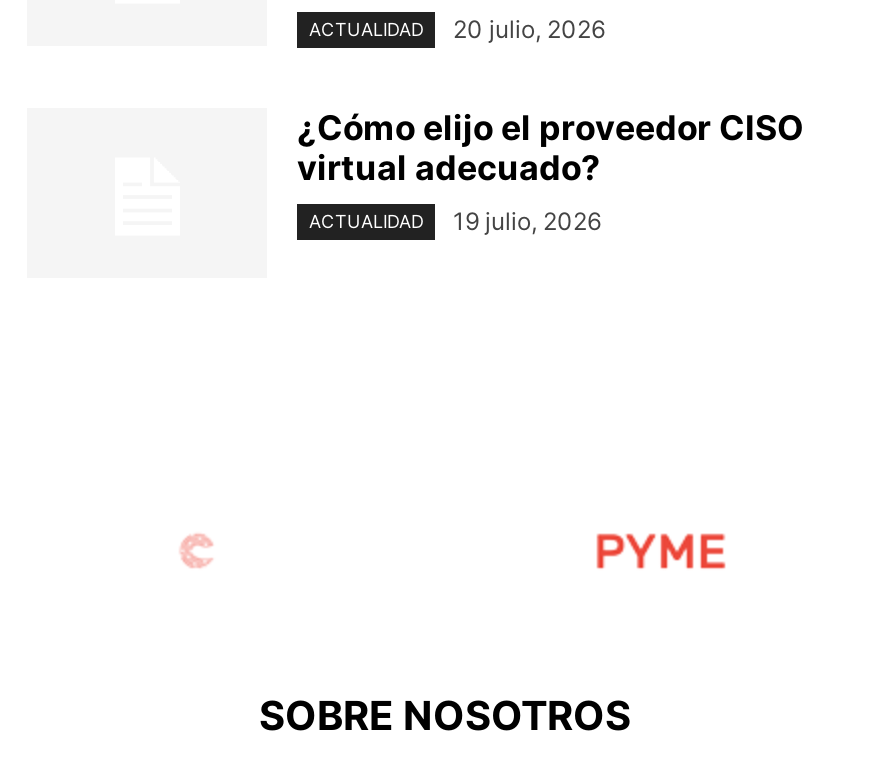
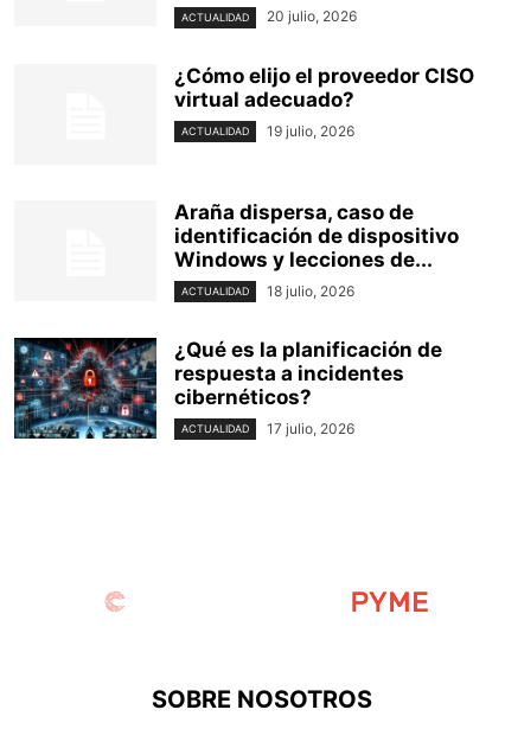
+ [image]
+ Araña dispersa, caso de
+ identificación de dispositivo
+ Windows y lecciones de...
+ ACTUALIDAD
+ 18 julio, 2026
+ ¿Qué es la planificación de
+ respuesta a incidentes
+ cibernéticos?
+ ACTUALIDAD
+ 17 julio, 2026
